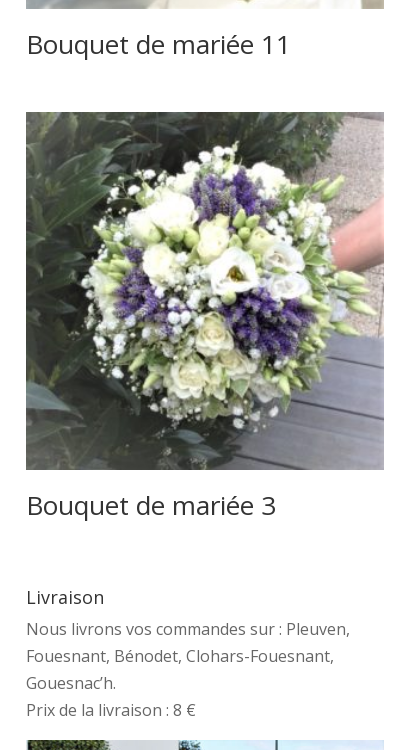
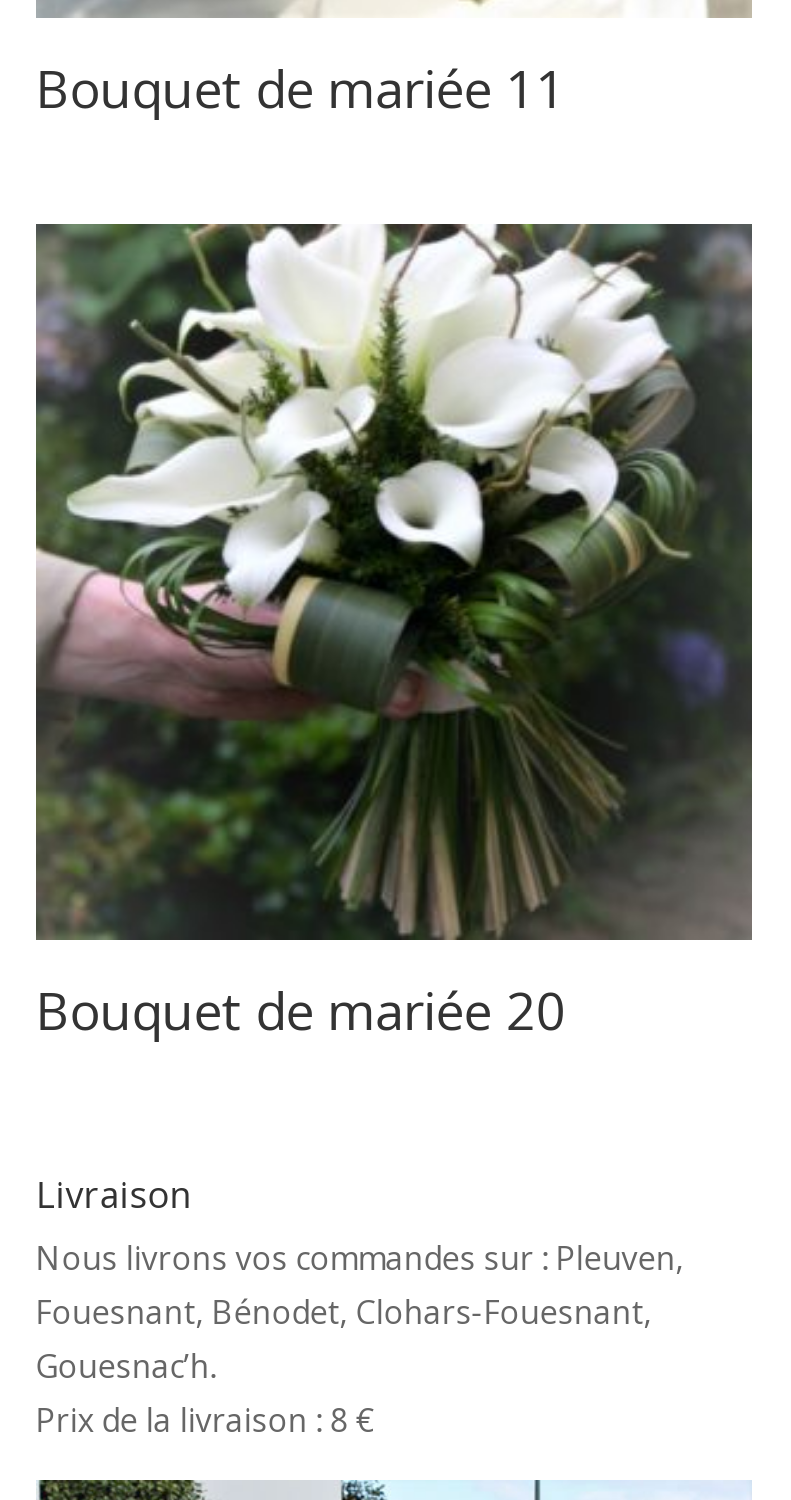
- [image]
- Bouquet de mariée 3
+ [image]
+ Bouquet de mariée 20
